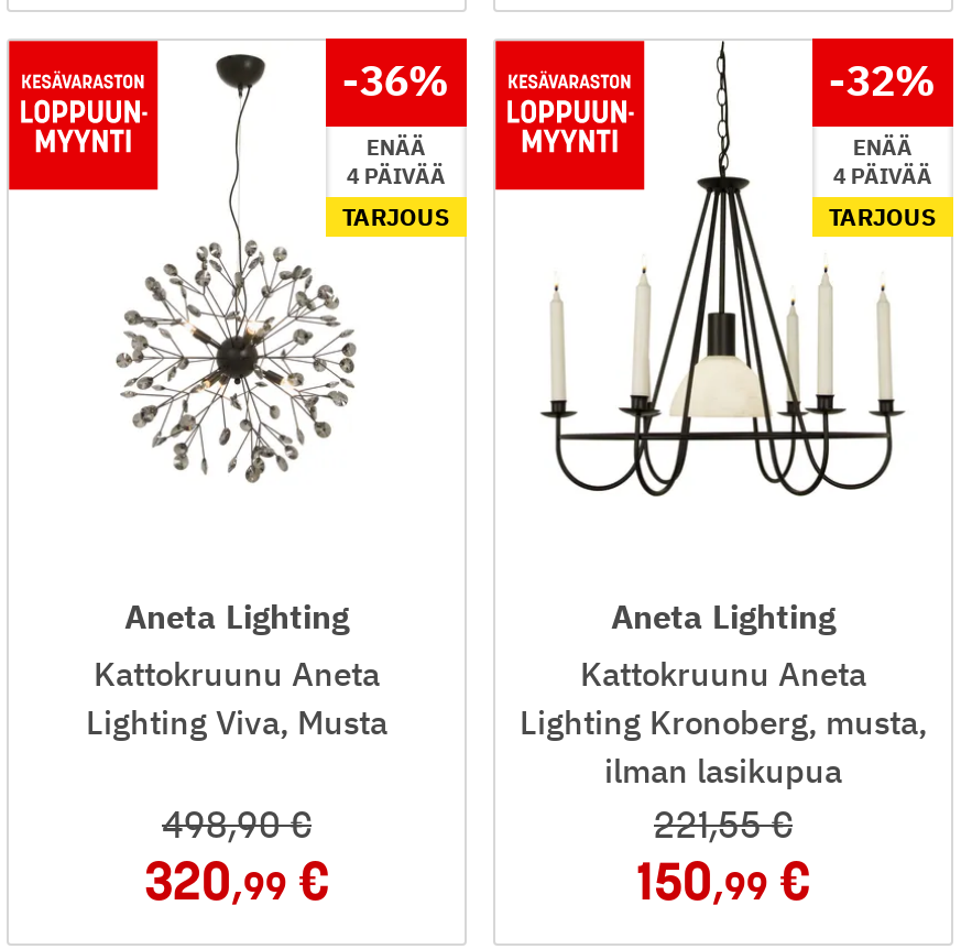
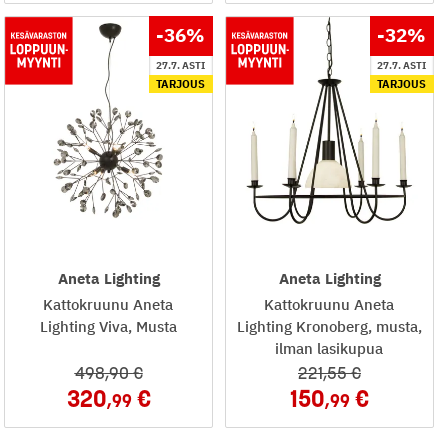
- ENÄÄ
- 4 PÄIVÄÄ
+ 27.7. ASTI

- ENÄÄ
- 4 PÄIVÄÄ
+ 27.7. ASTI
